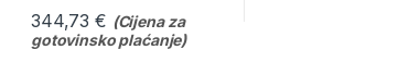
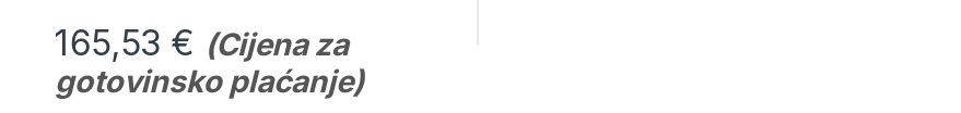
- 344,73 € (Cijena za
+ 165,53 € (Cijena za
